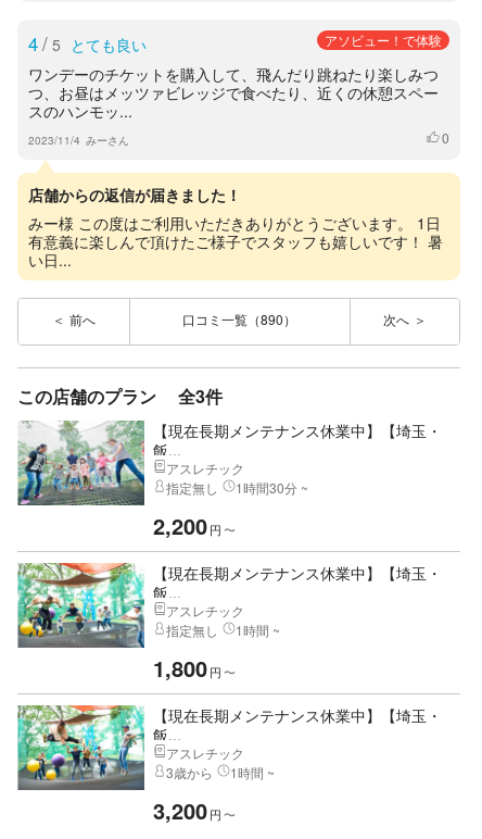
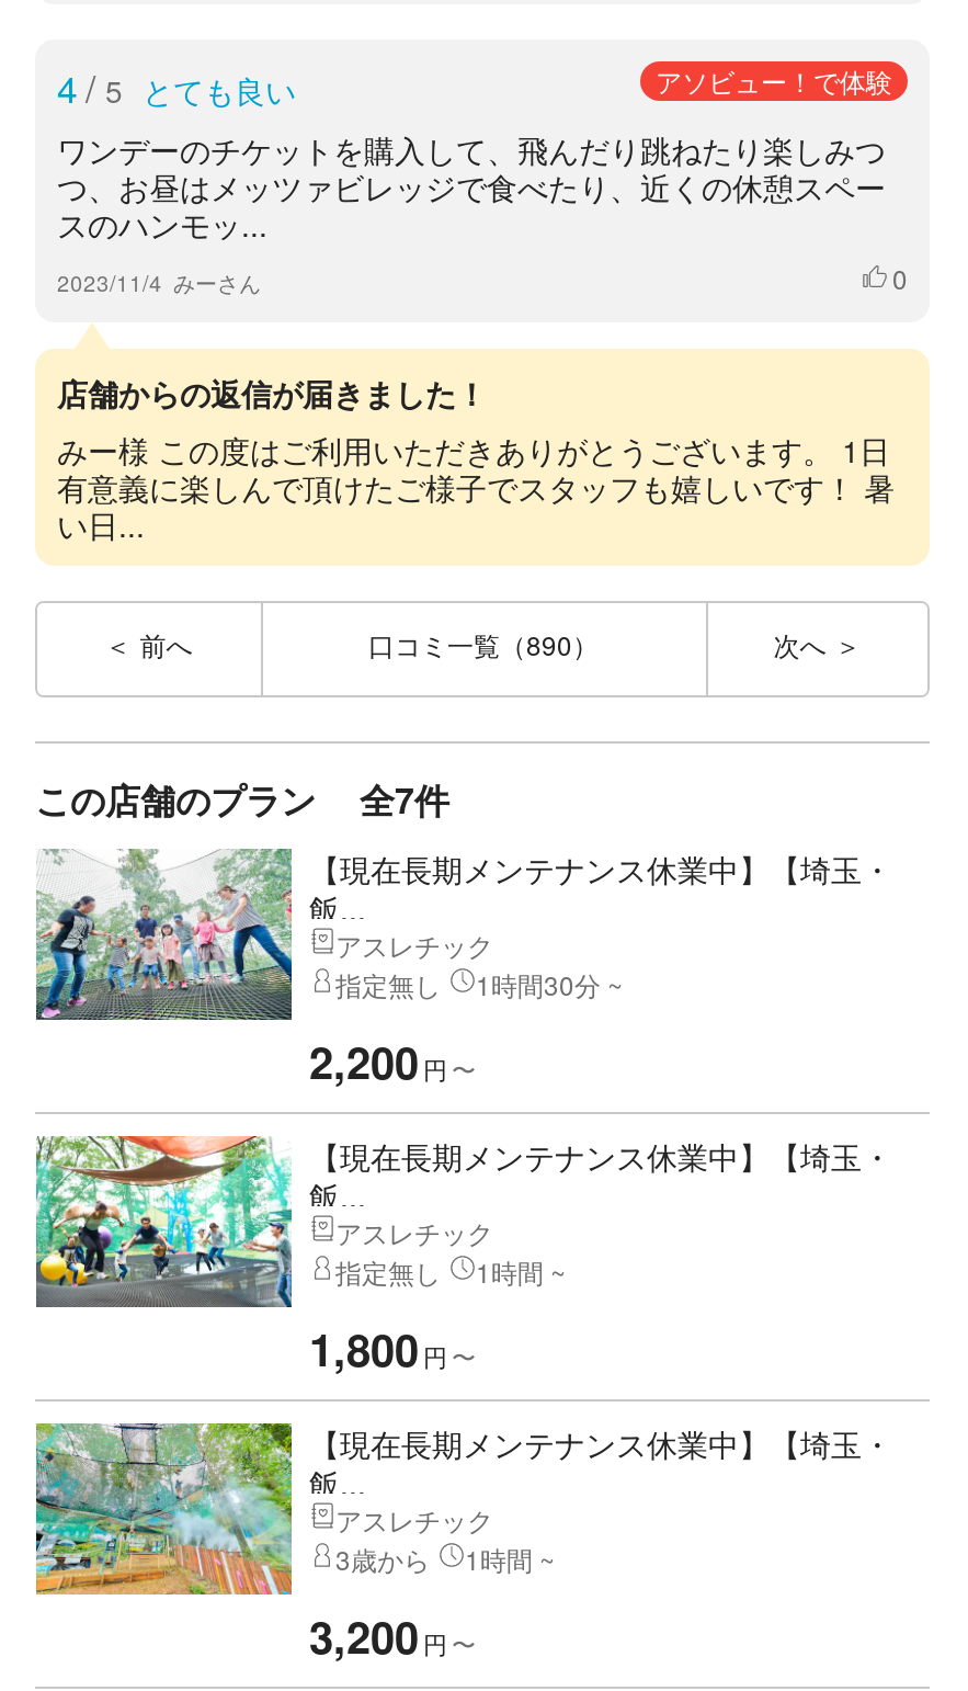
- この店舗のプラン 全3件
+ この店舗のプラン 全7件

- [image]
+ [image]
